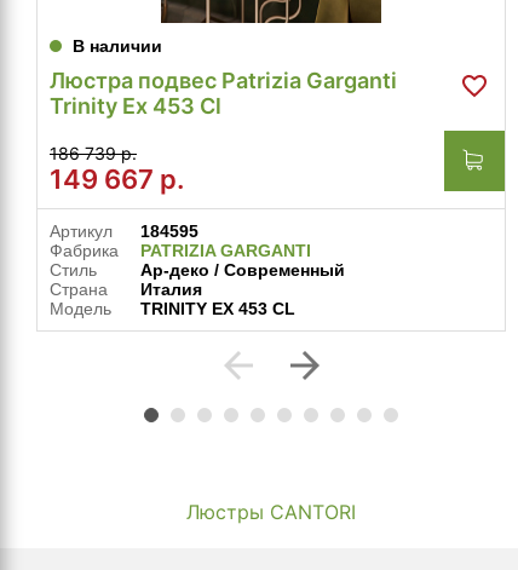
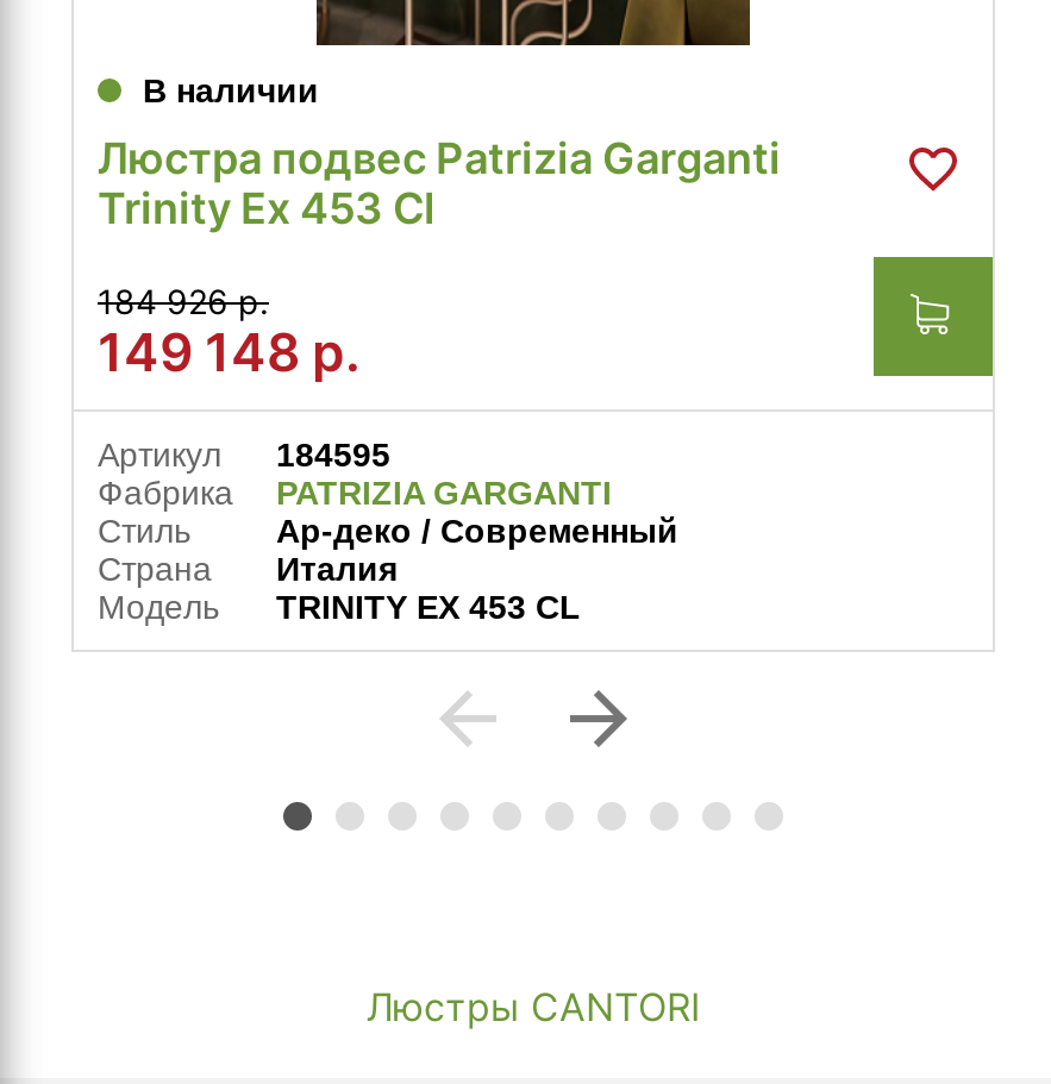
- 186 739 р.
+ 184 926 р.

- 149 667 р.
+ 149 148 р.
